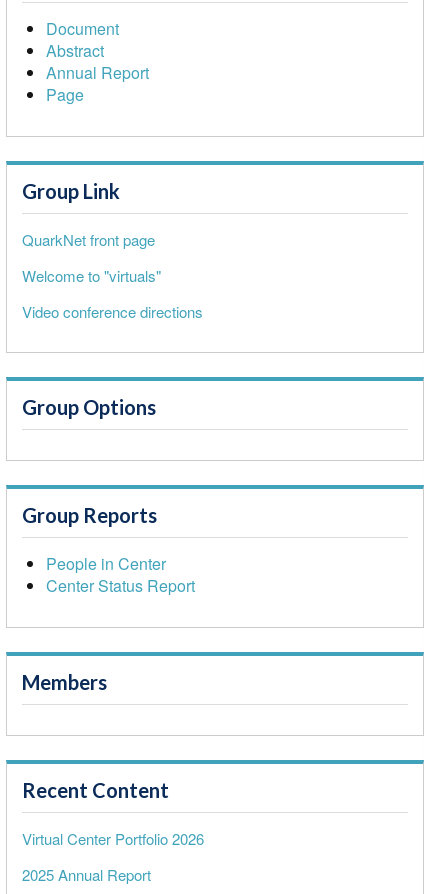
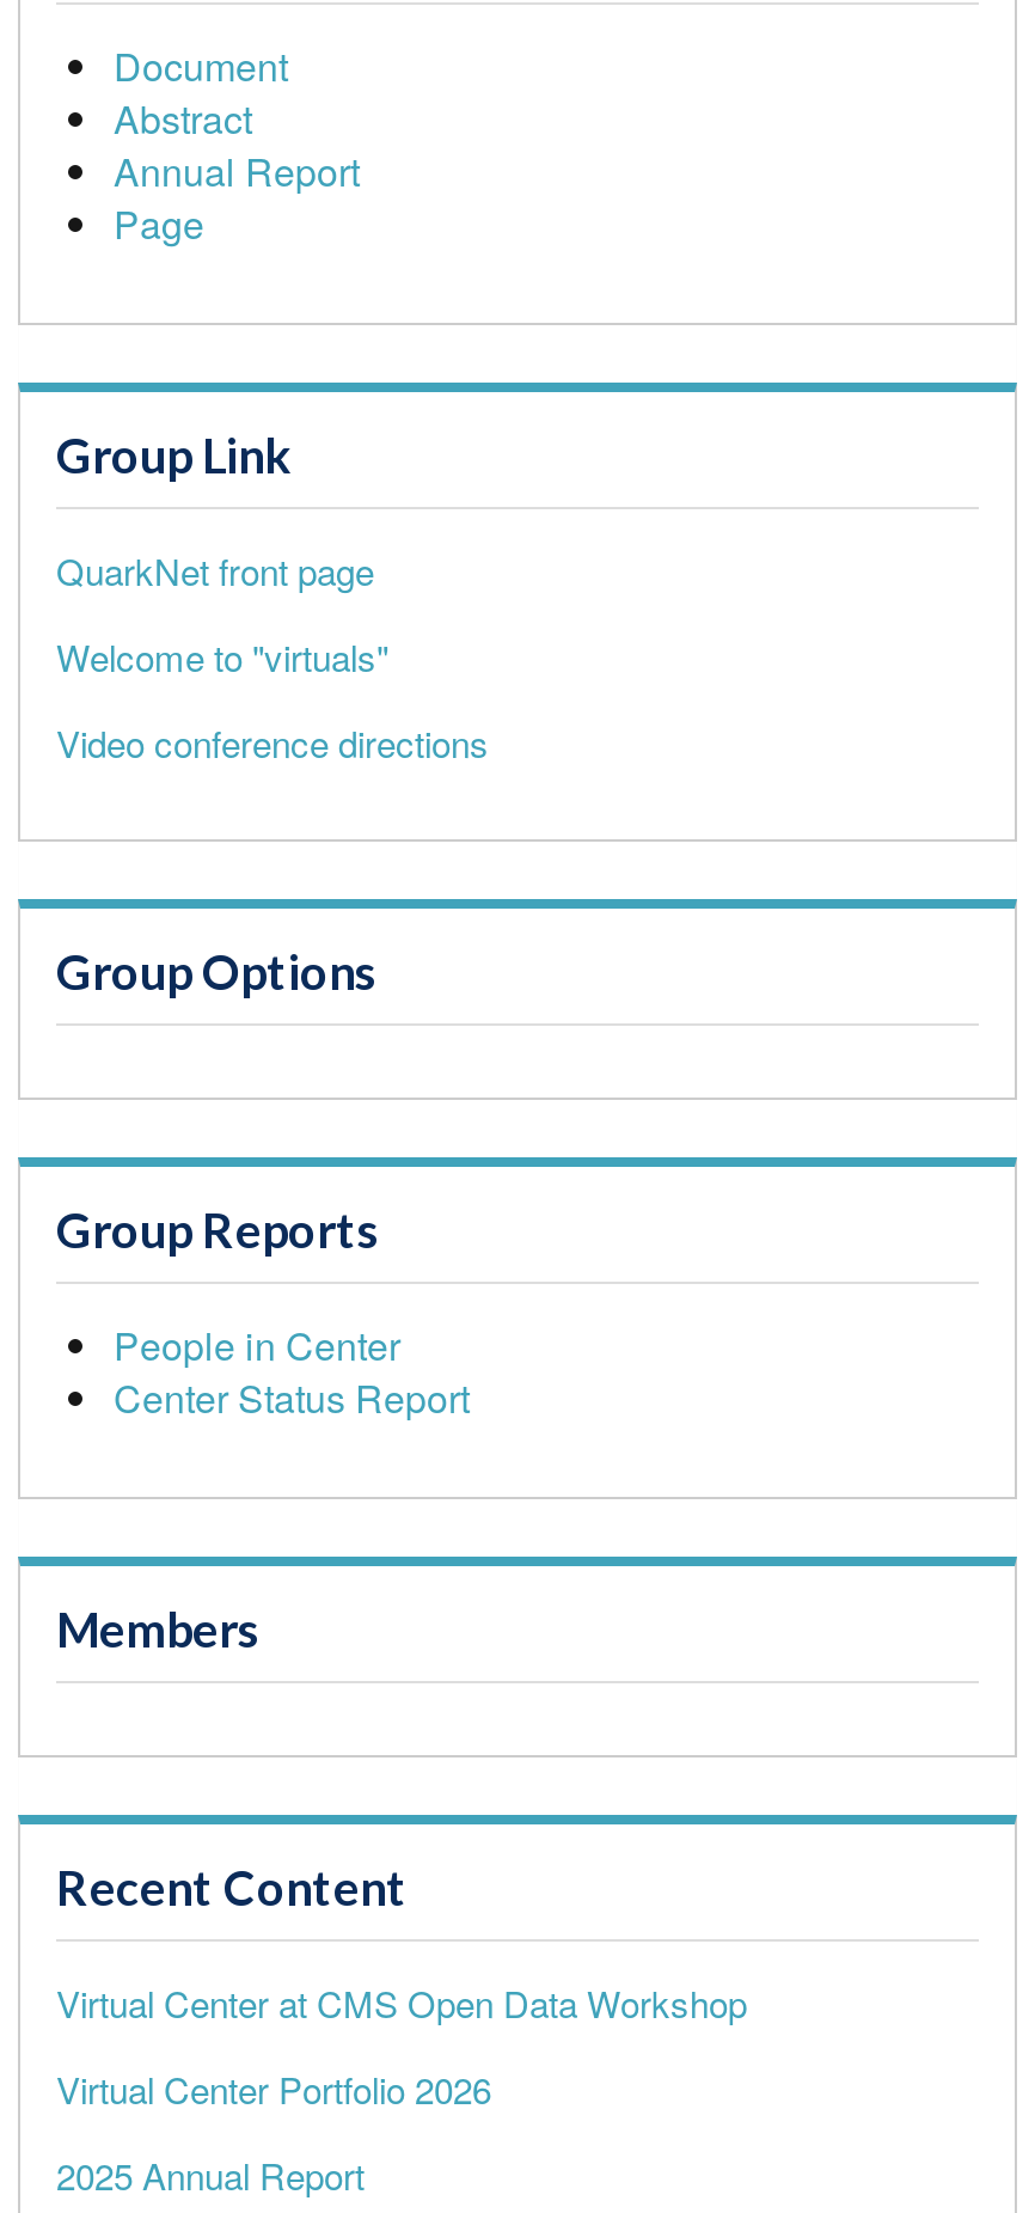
+ Virtual Center at CMS Open Data Workshop
